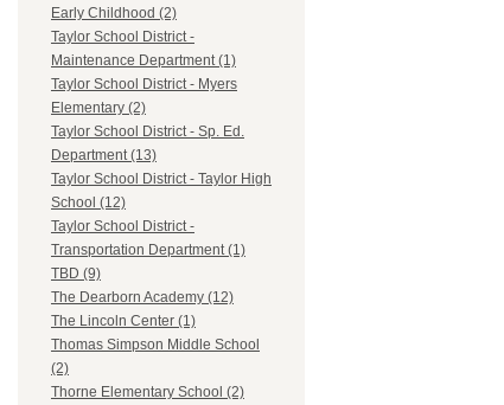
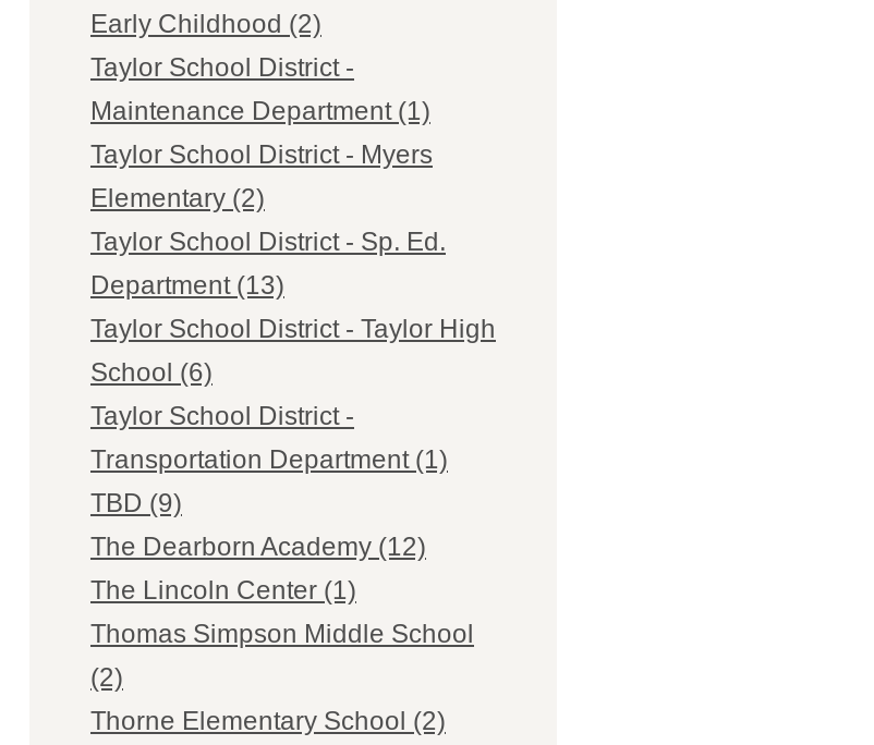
- School (12)
+ School (6)
